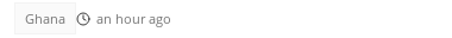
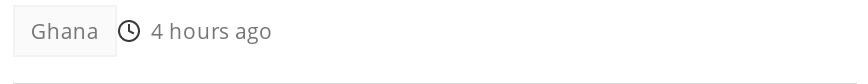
- an hour ago
+ 4 hours ago
